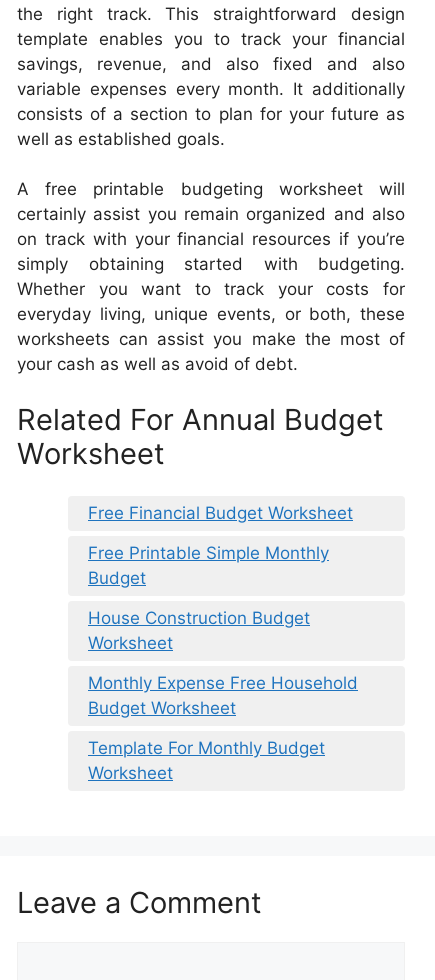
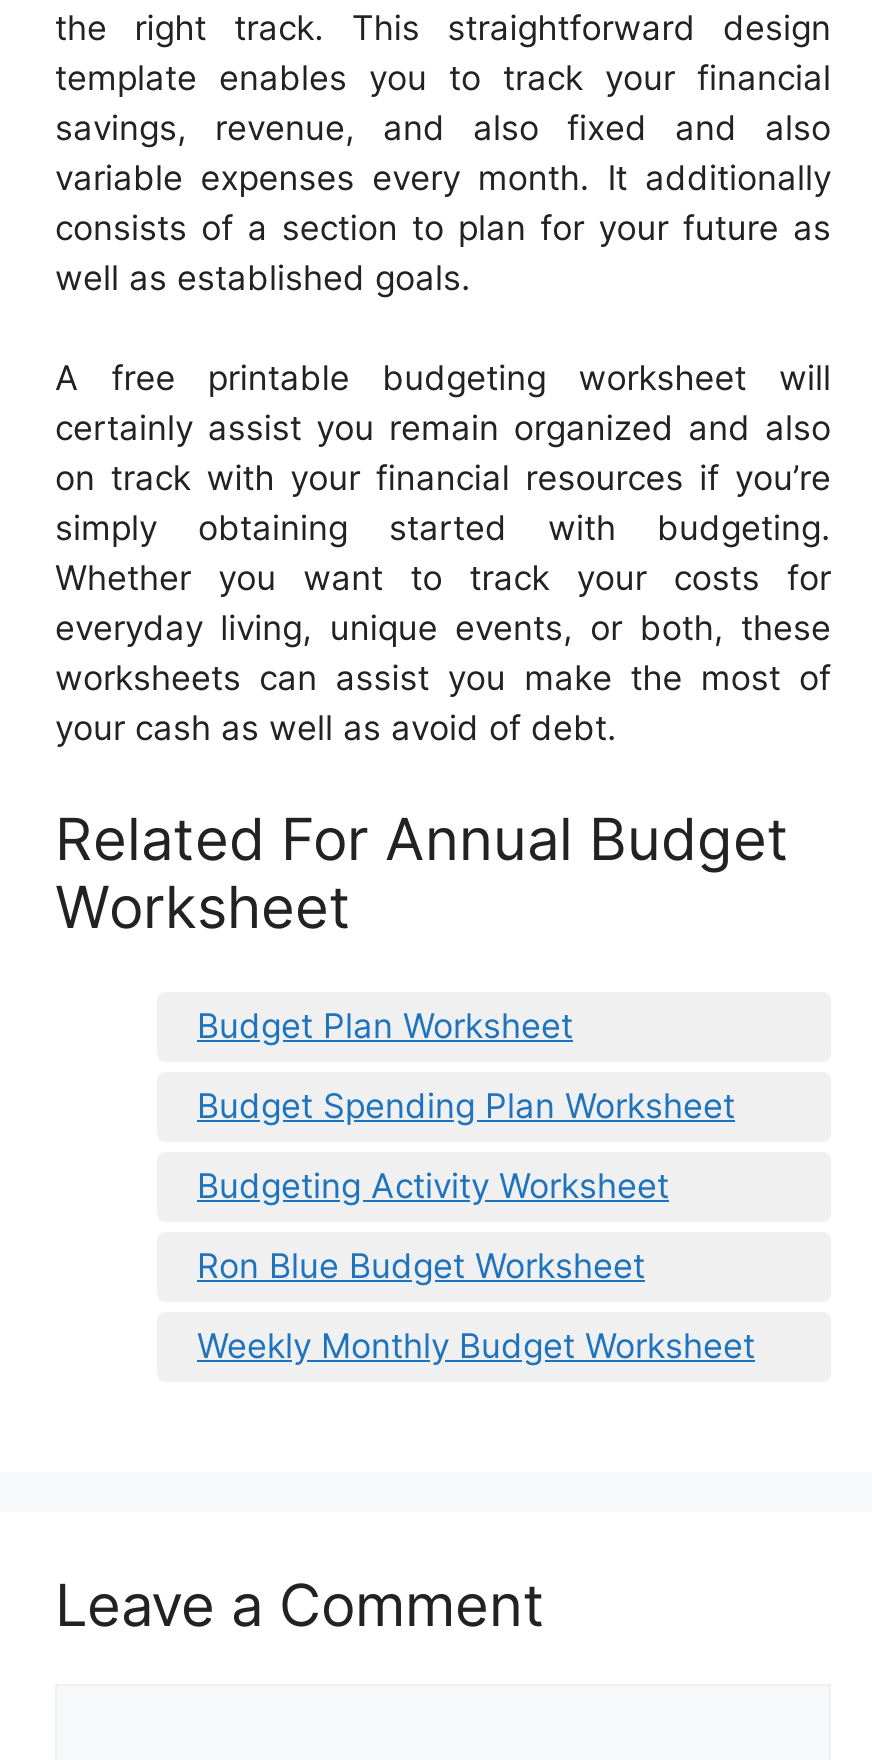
- Free Financial Budget Worksheet
+ Budget Plan Worksheet

- Free Printable Simple Monthly
- Budget
+ Budget Spending Plan Worksheet

- House Construction Budget
- Worksheet
+ Budgeting Activity Worksheet

- Monthly Expense Free Household
- Budget Worksheet
+ Ron Blue Budget Worksheet

- Template For Monthly Budget
- Worksheet
+ Weekly Monthly Budget Worksheet
